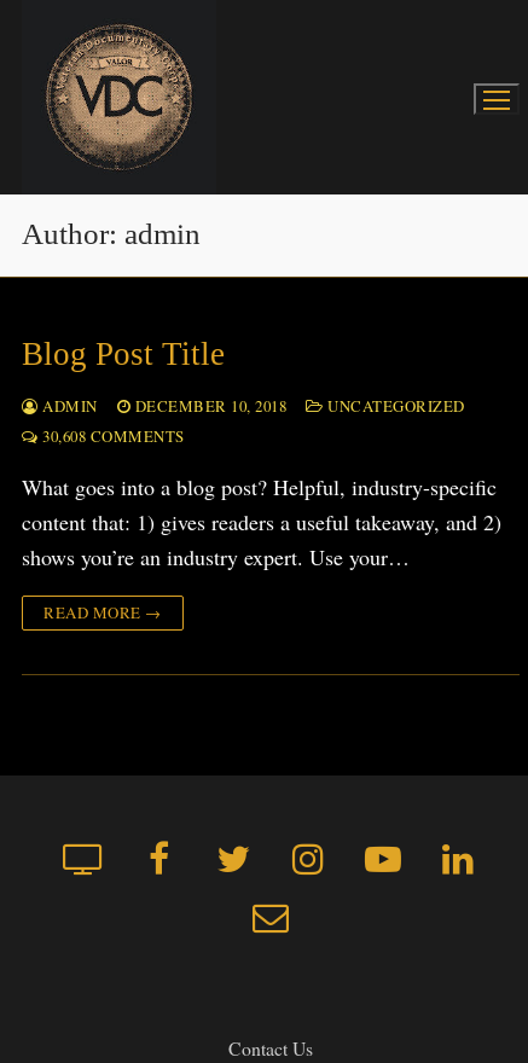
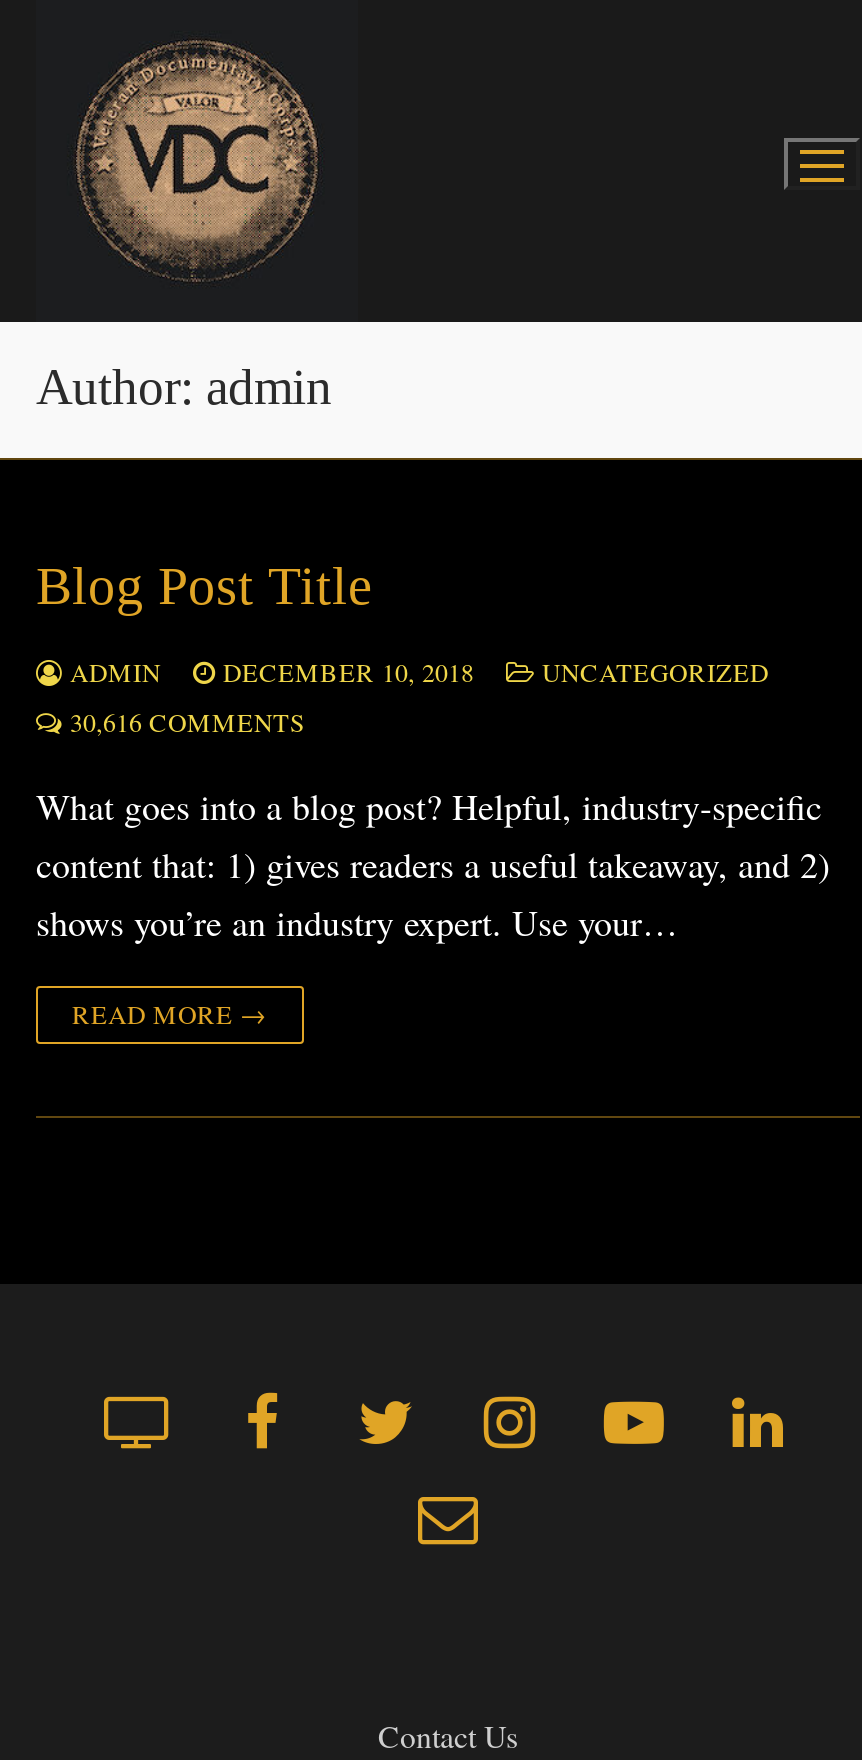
- 30,608 COMMENTS
+ 30,616 COMMENTS
